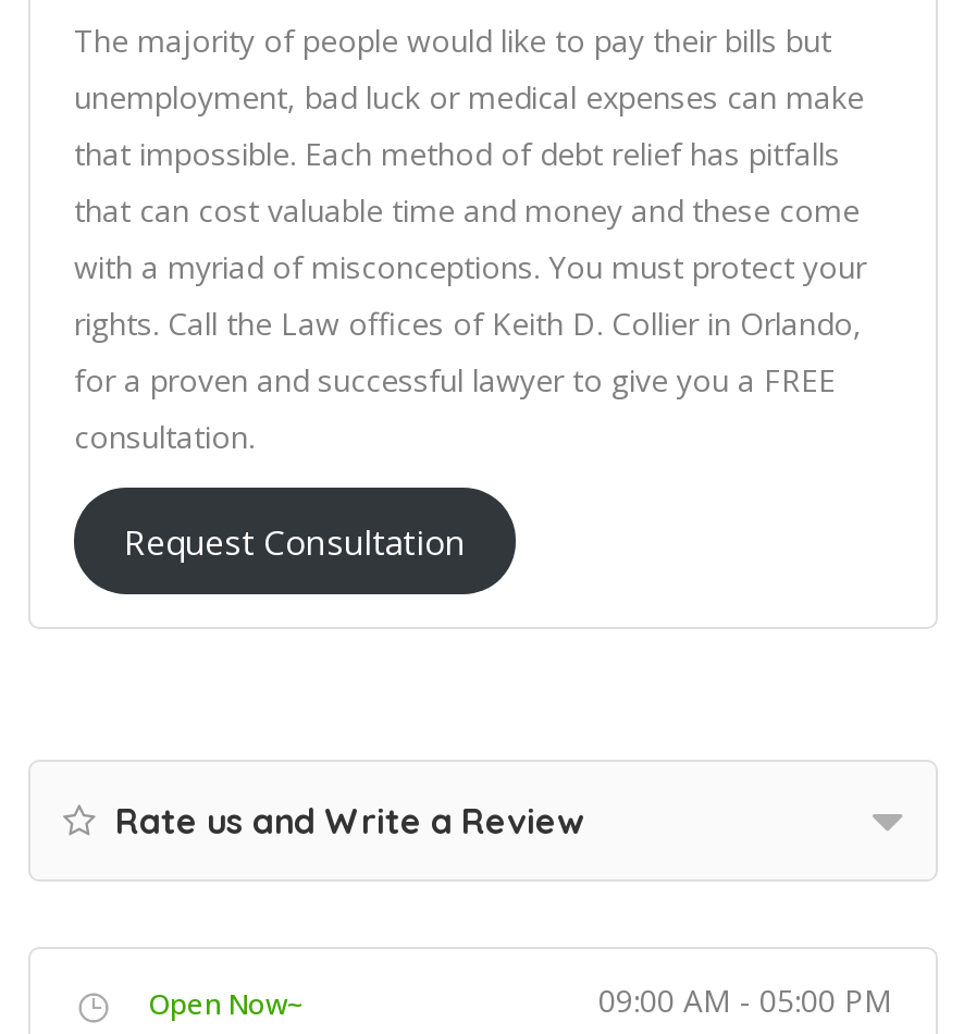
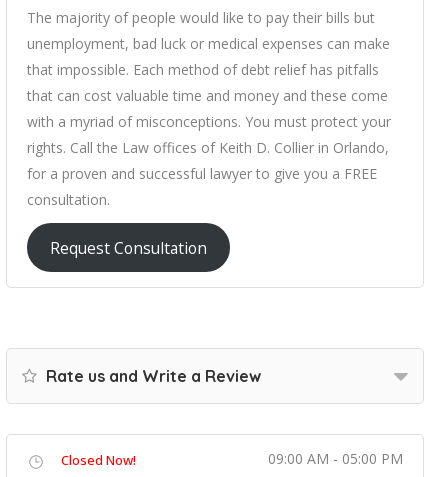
- Open Now~
+ Closed Now!
